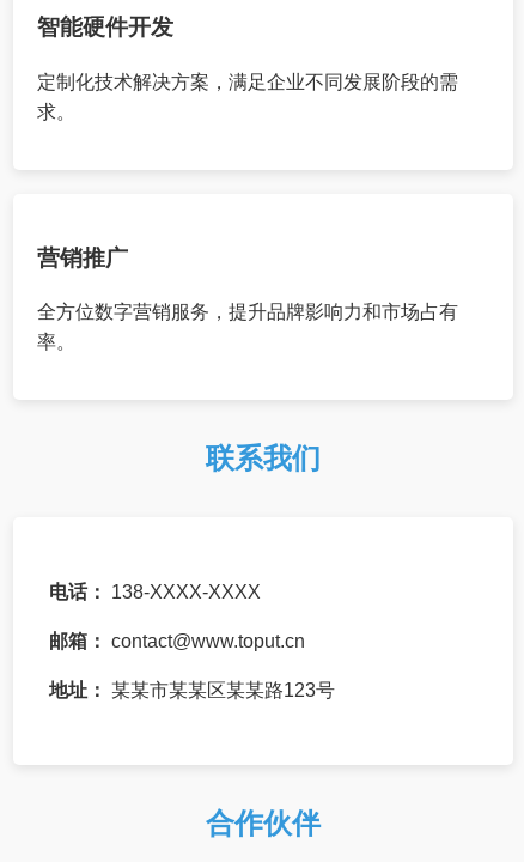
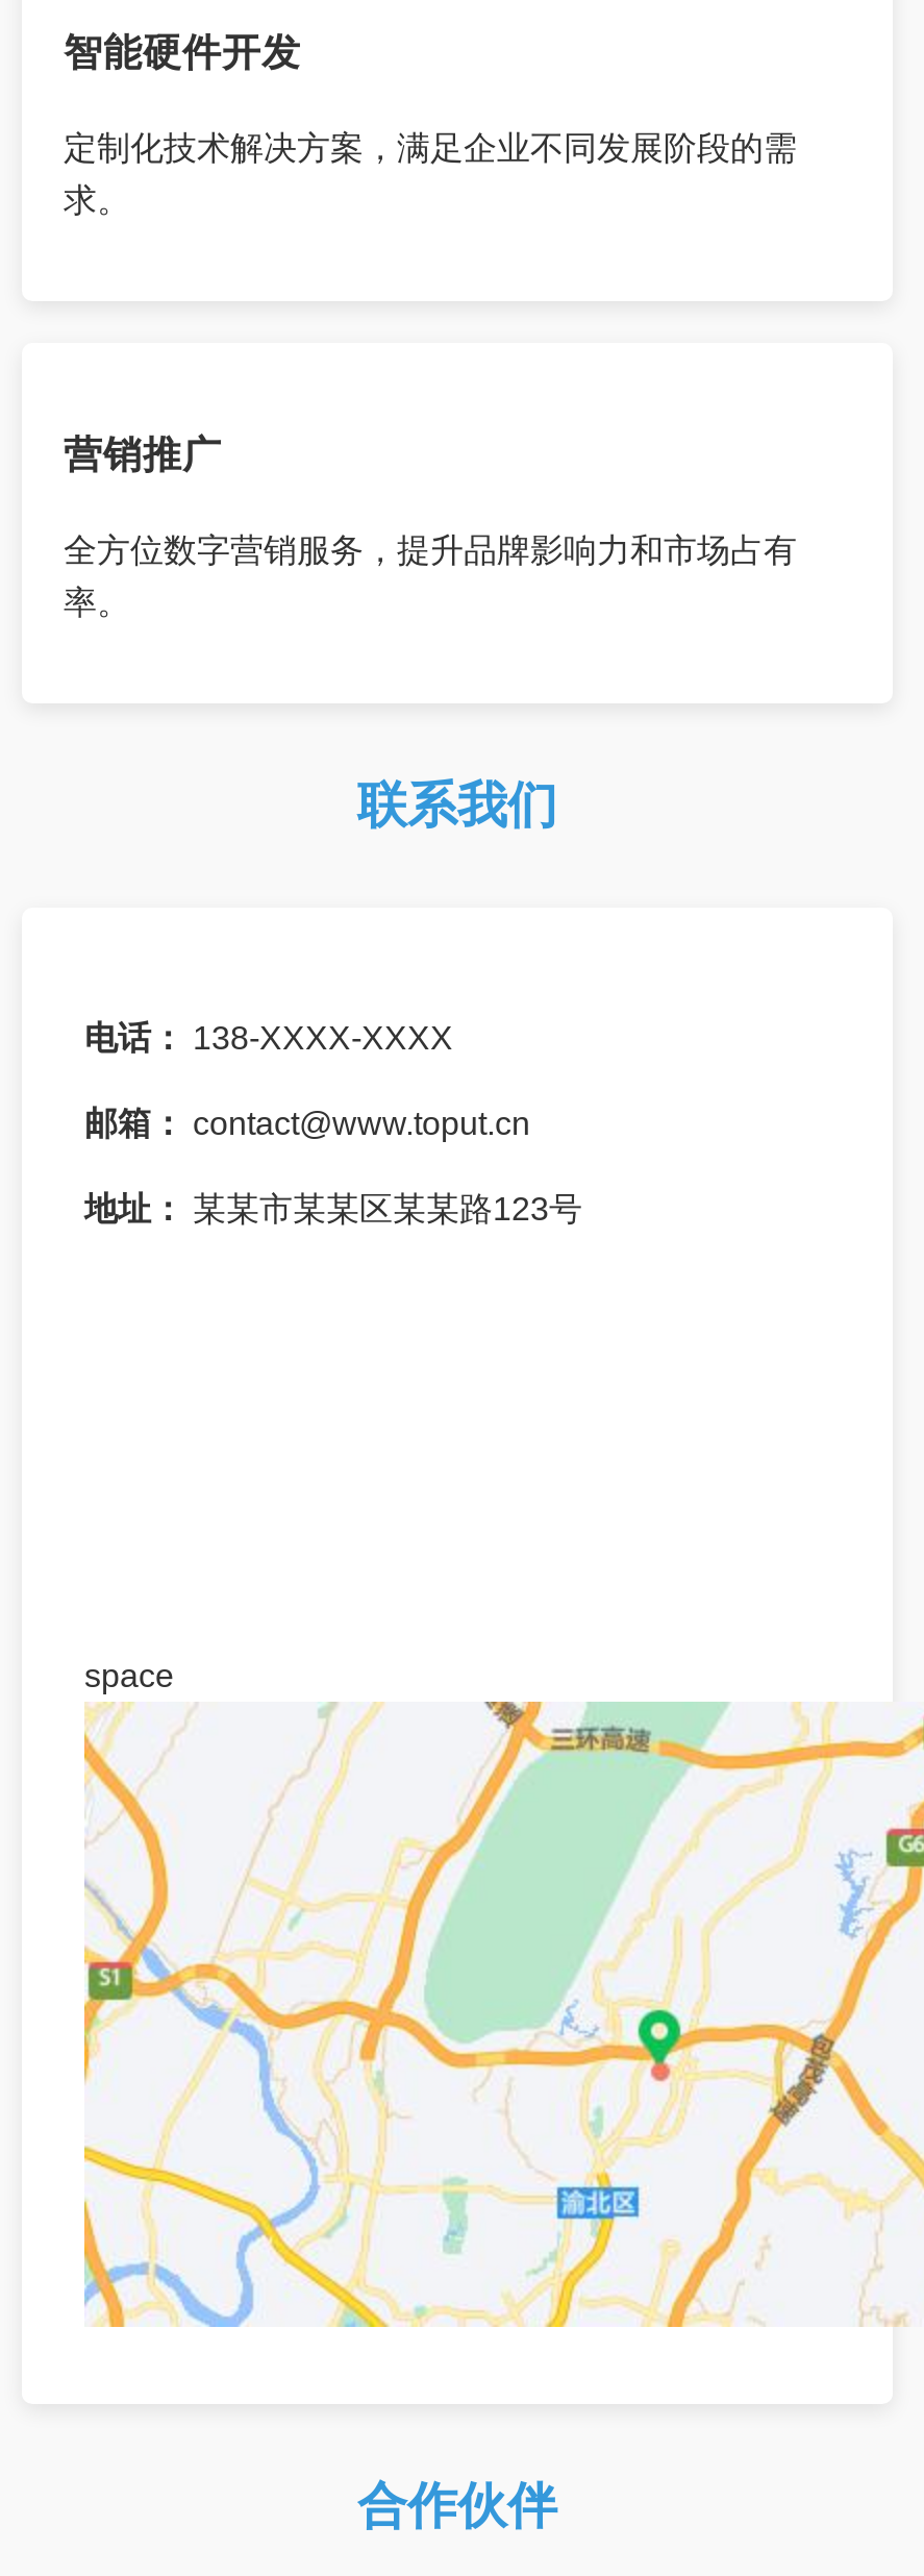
+ [image]

+ space
